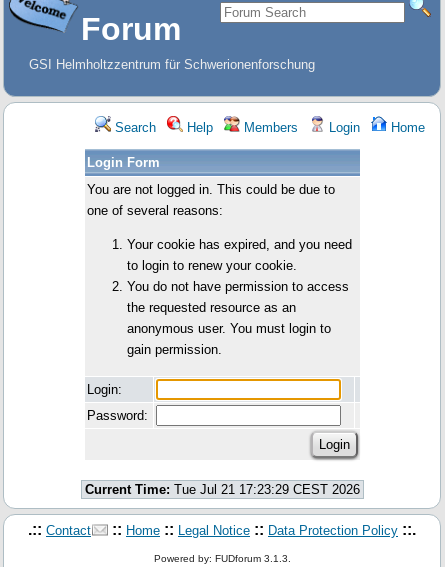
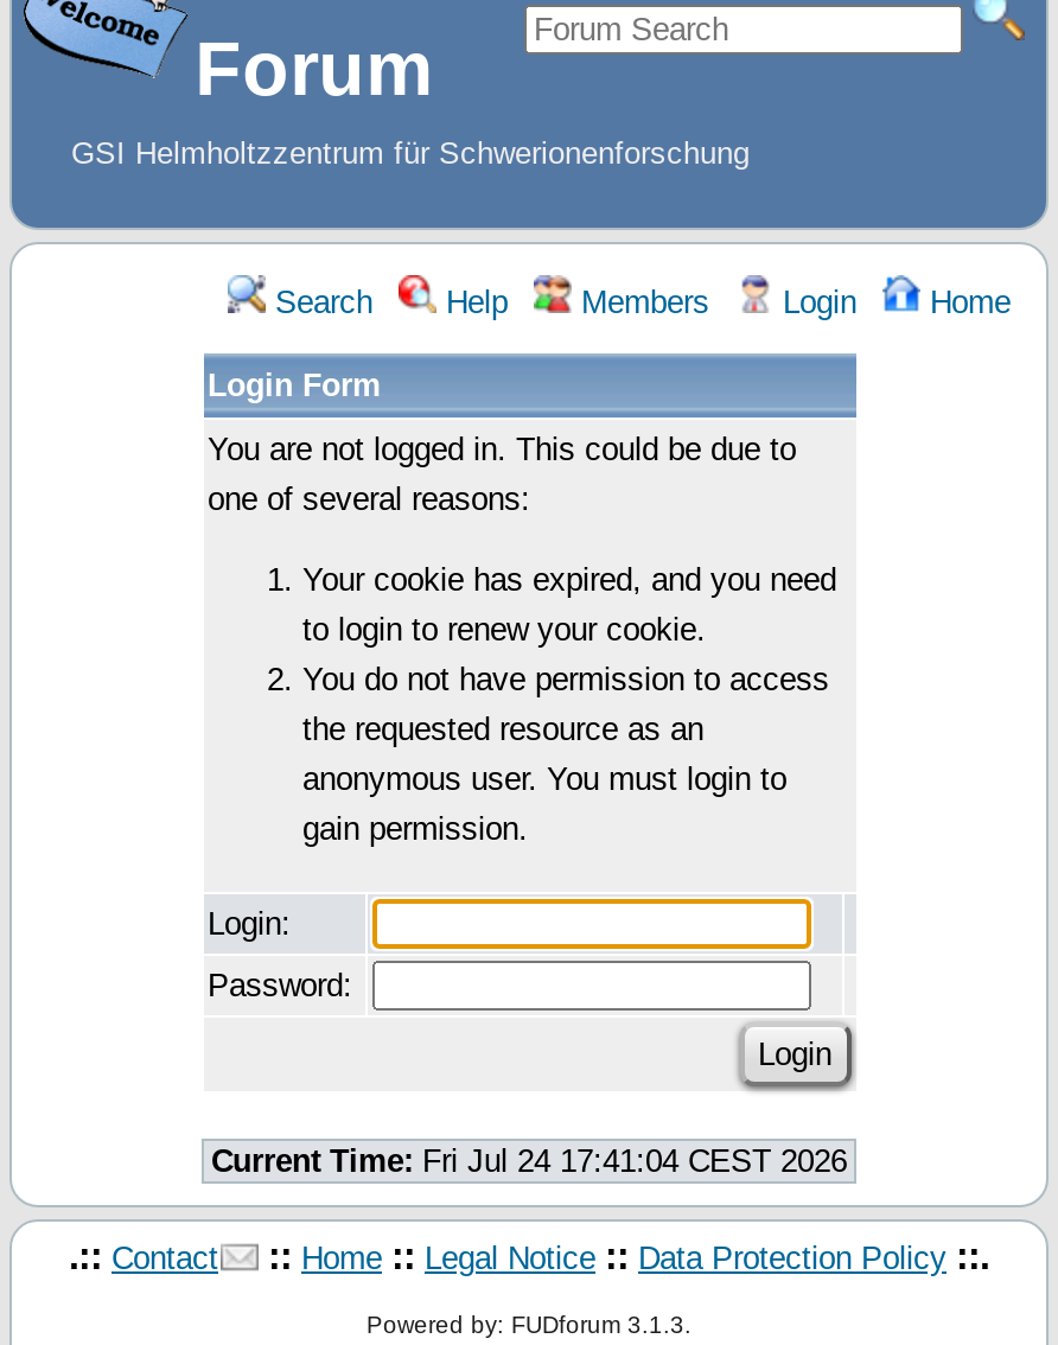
- Current Time: Tue Jul 21 17:23:29 CEST 2026
+ Current Time: Fri Jul 24 17:41:04 CEST 2026
